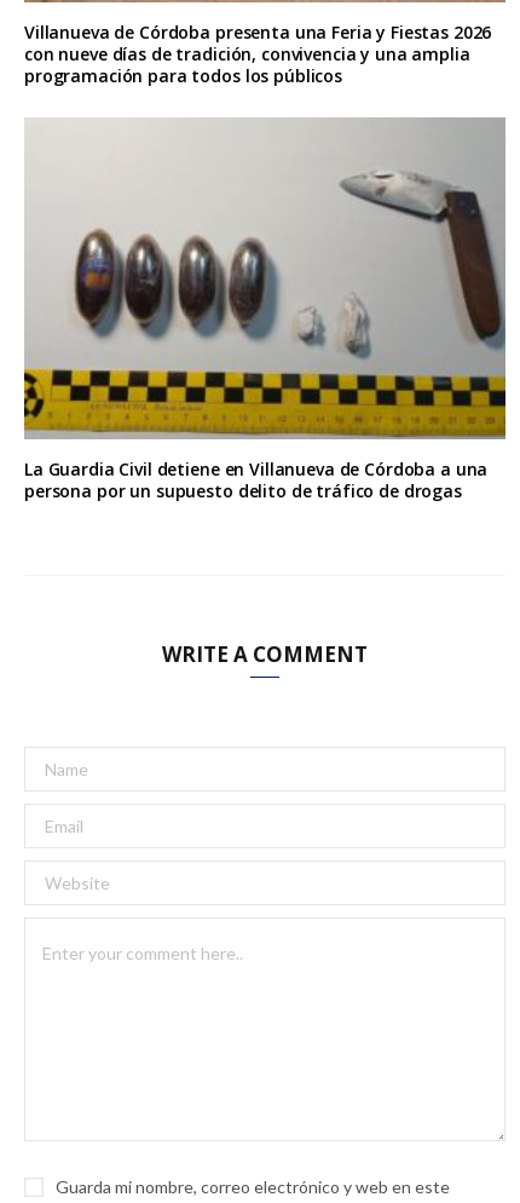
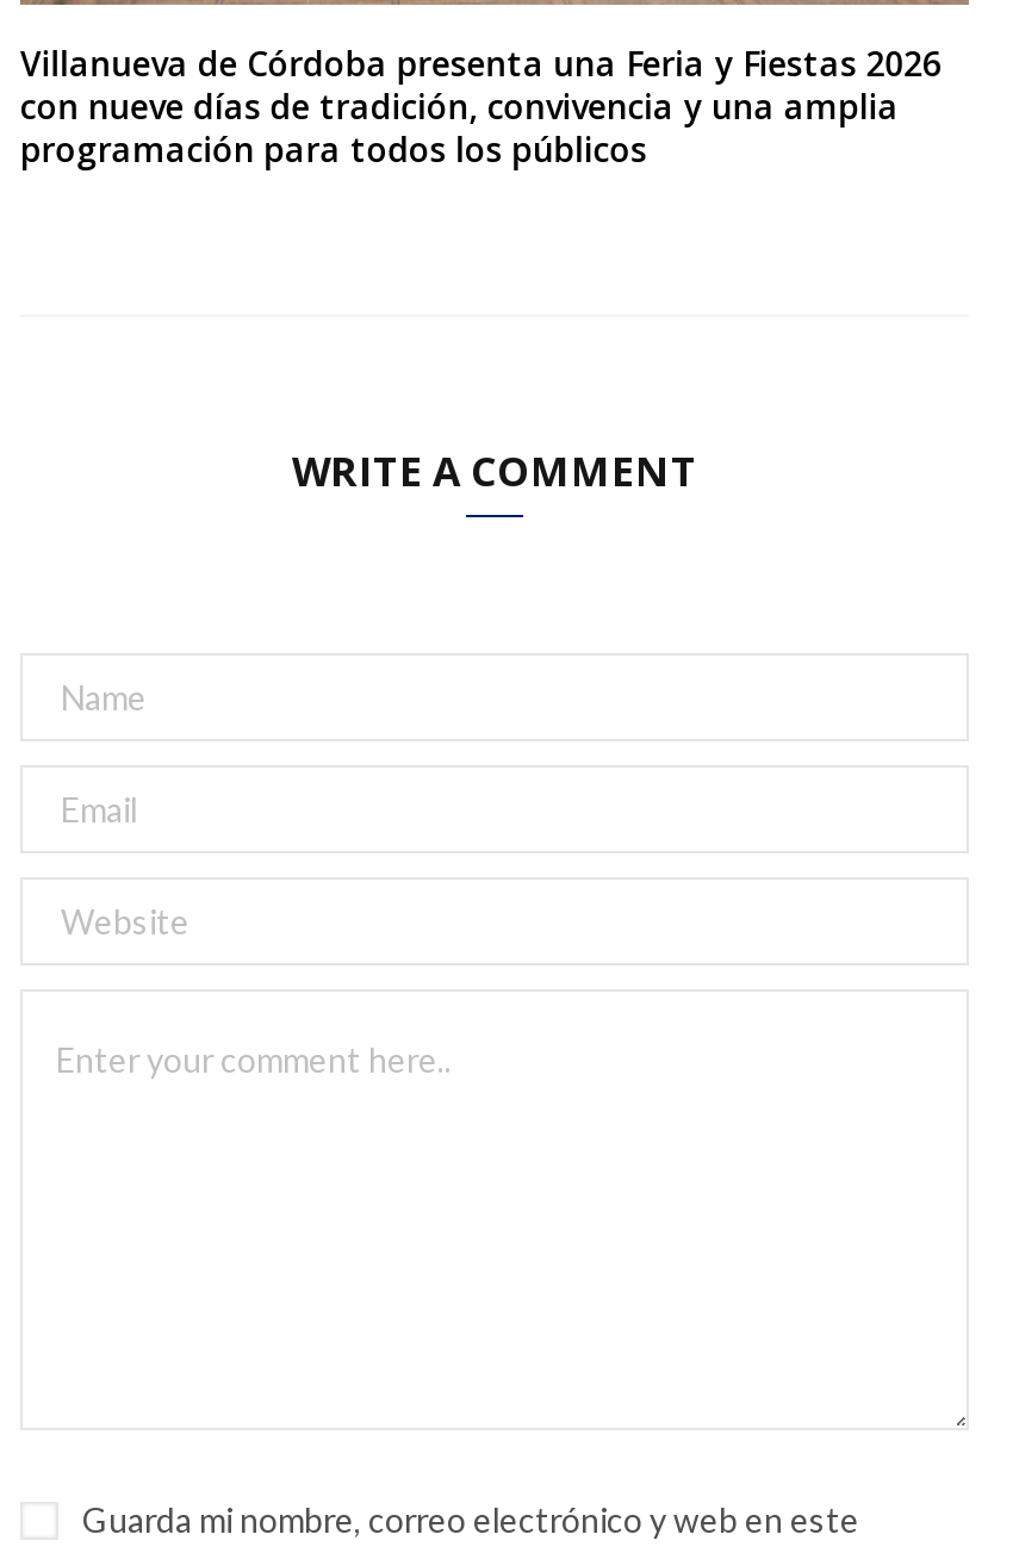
- [image]
- La Guardia Civil detiene en Villanueva de Córdoba a una
- persona por un supuesto delito de tráfico de drogas
